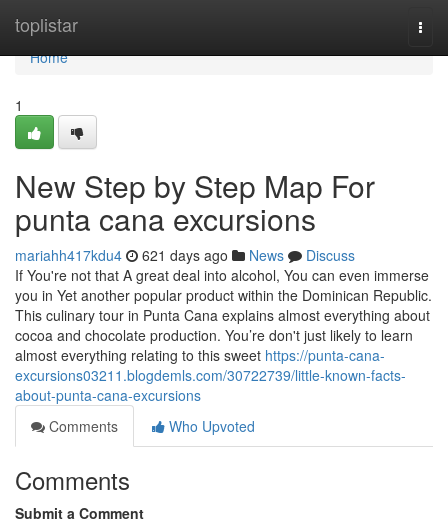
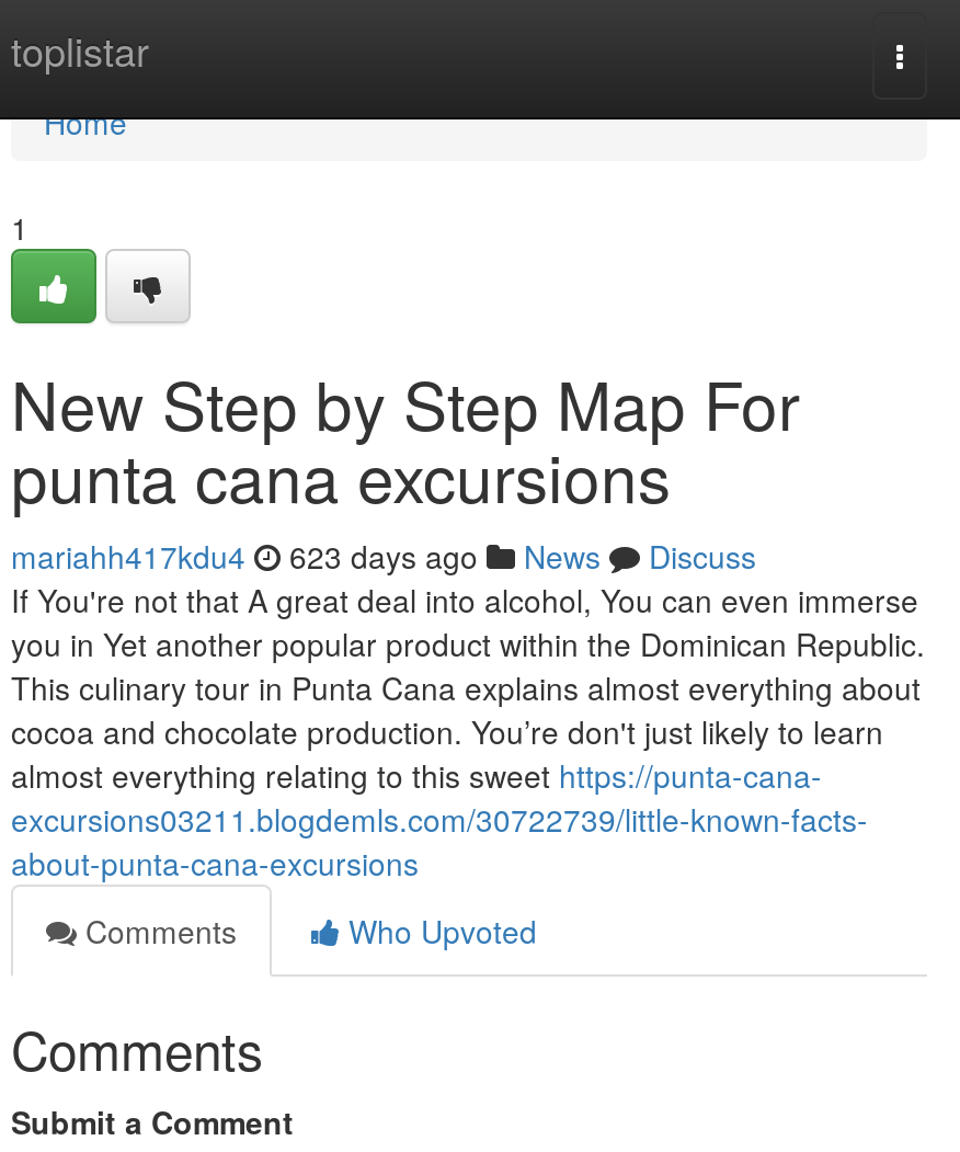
- mariahh417kdu4 621 days ago News Discuss
+ mariahh417kdu4 623 days ago News Discuss
